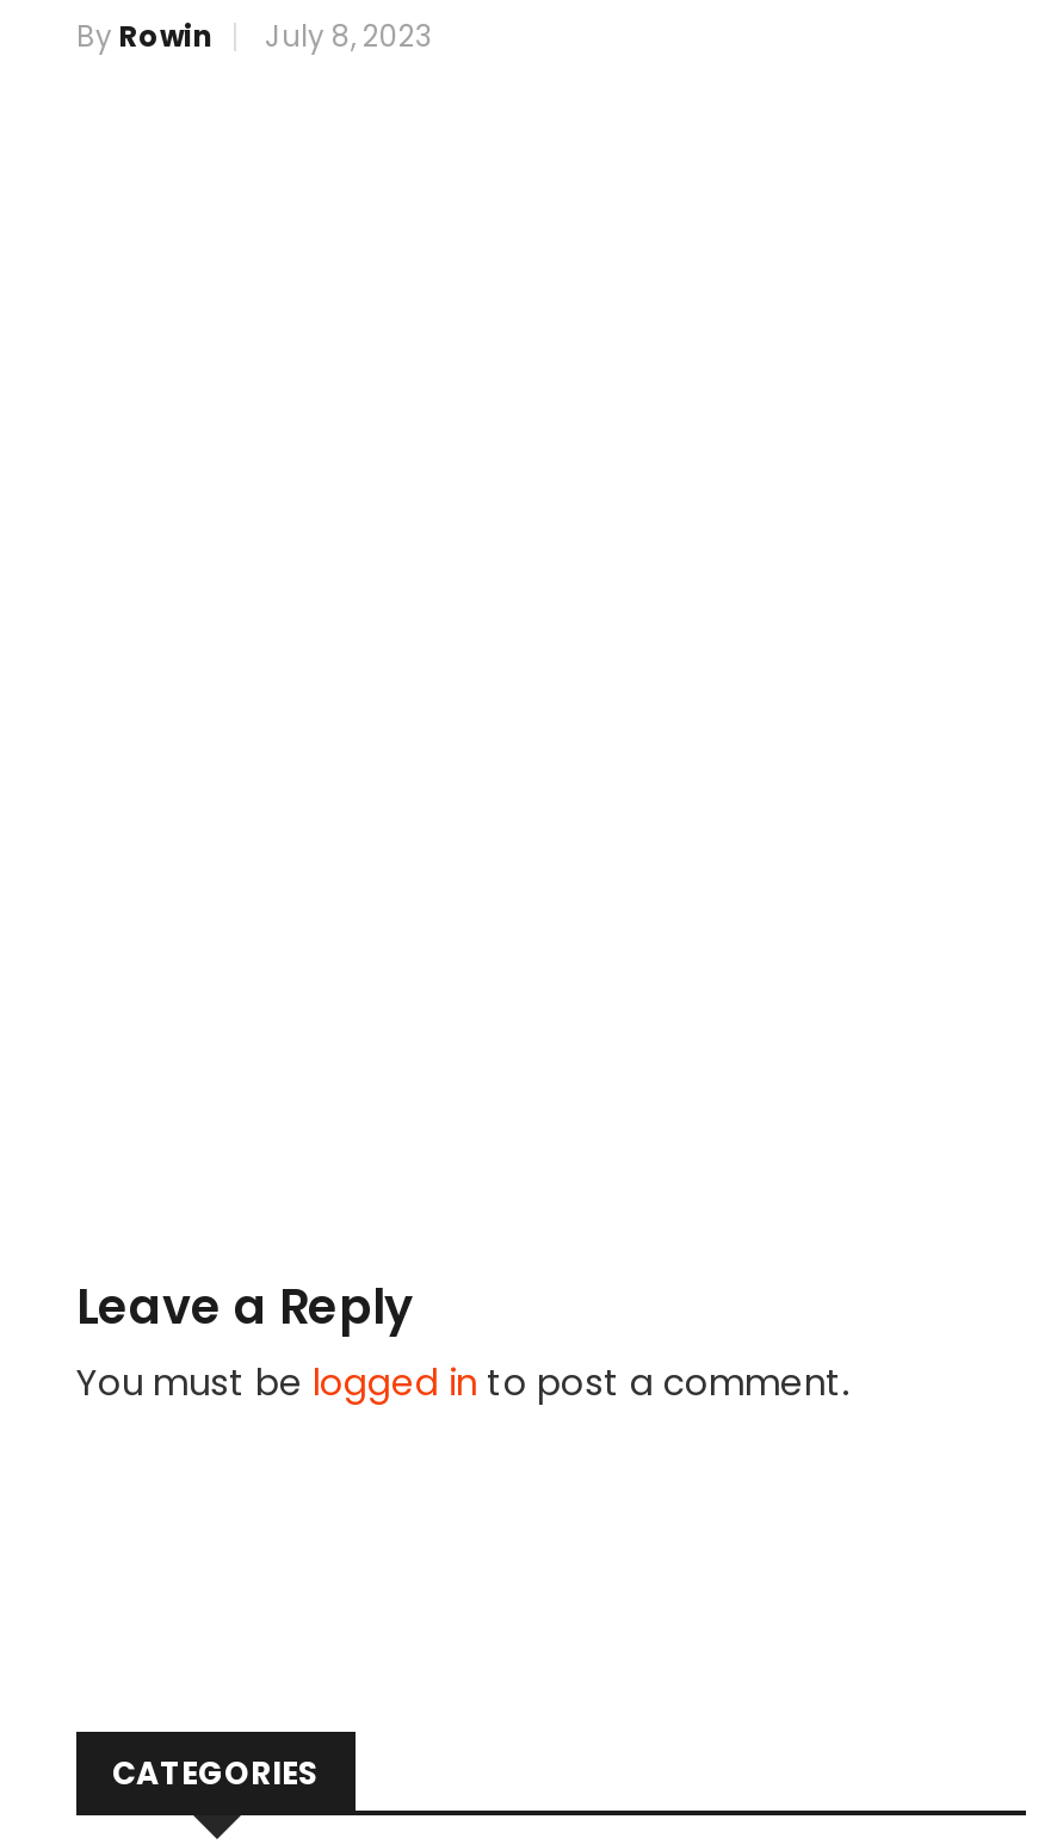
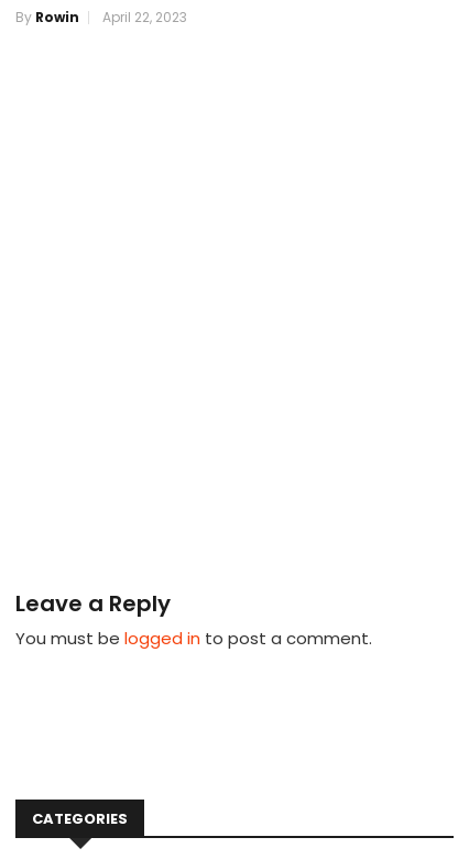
- By Rowin July 8, 2023
+ By Rowin April 22, 2023
